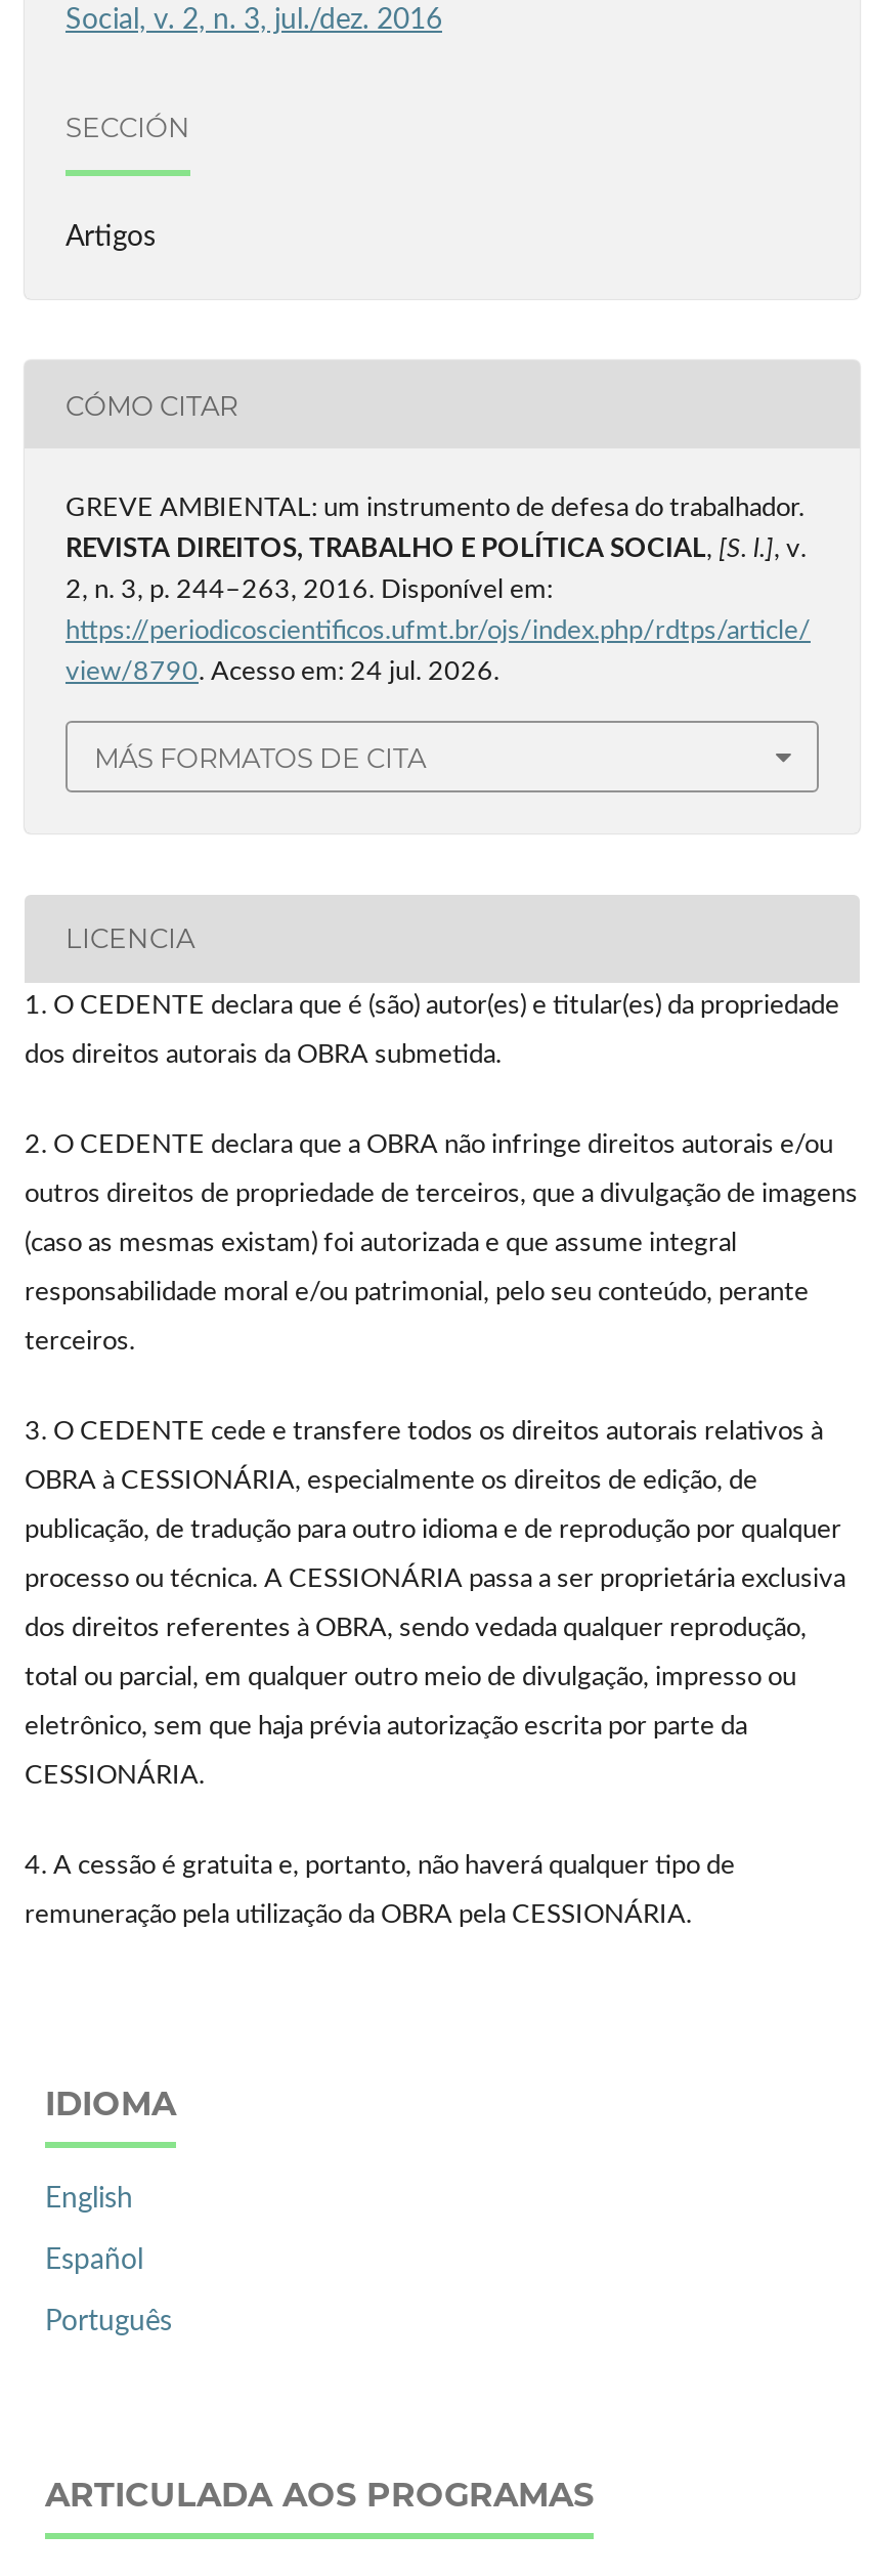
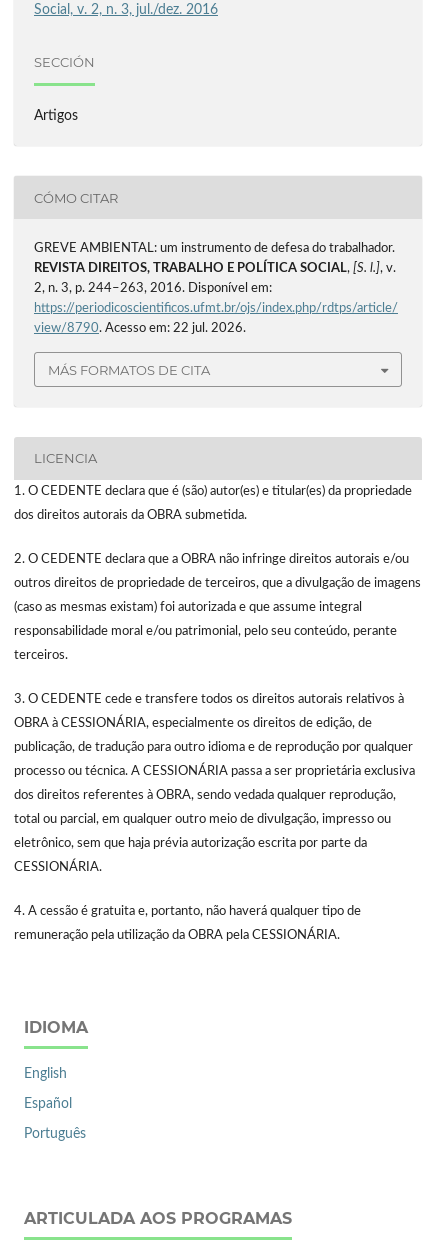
- view/8790. Acesso em: 24 jul. 2026.
+ view/8790. Acesso em: 22 jul. 2026.
